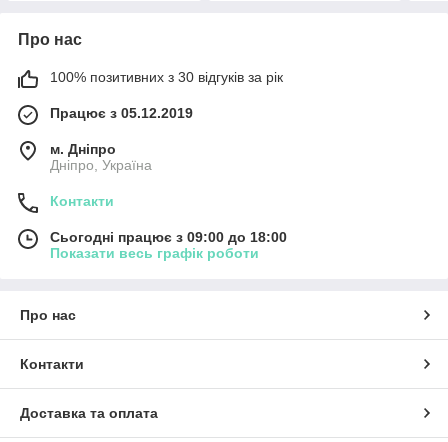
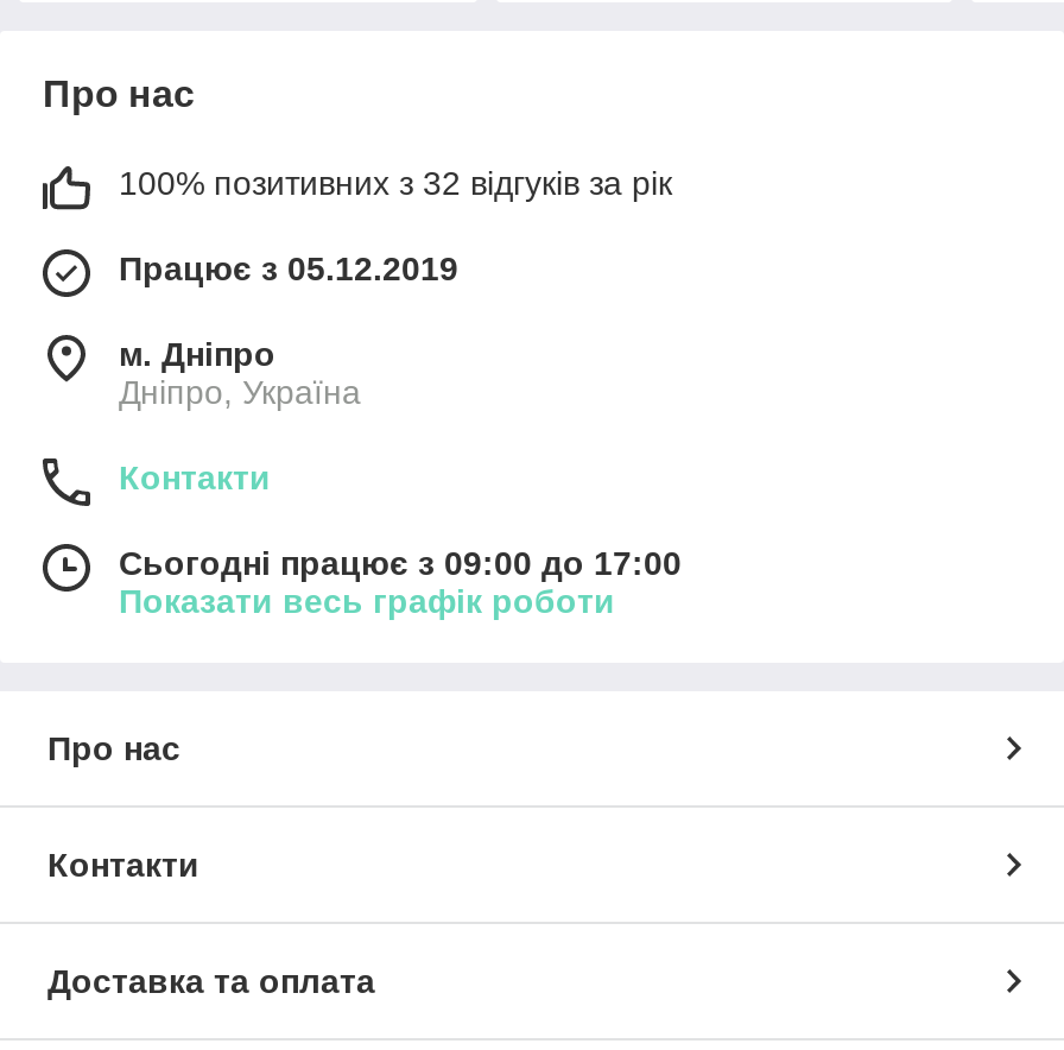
- 100% позитивних з 30 відгуків за рік
+ 100% позитивних з 32 відгуків за рік

- Сьогодні працює з 09:00 до 18:00
+ Сьогодні працює з 09:00 до 17:00
